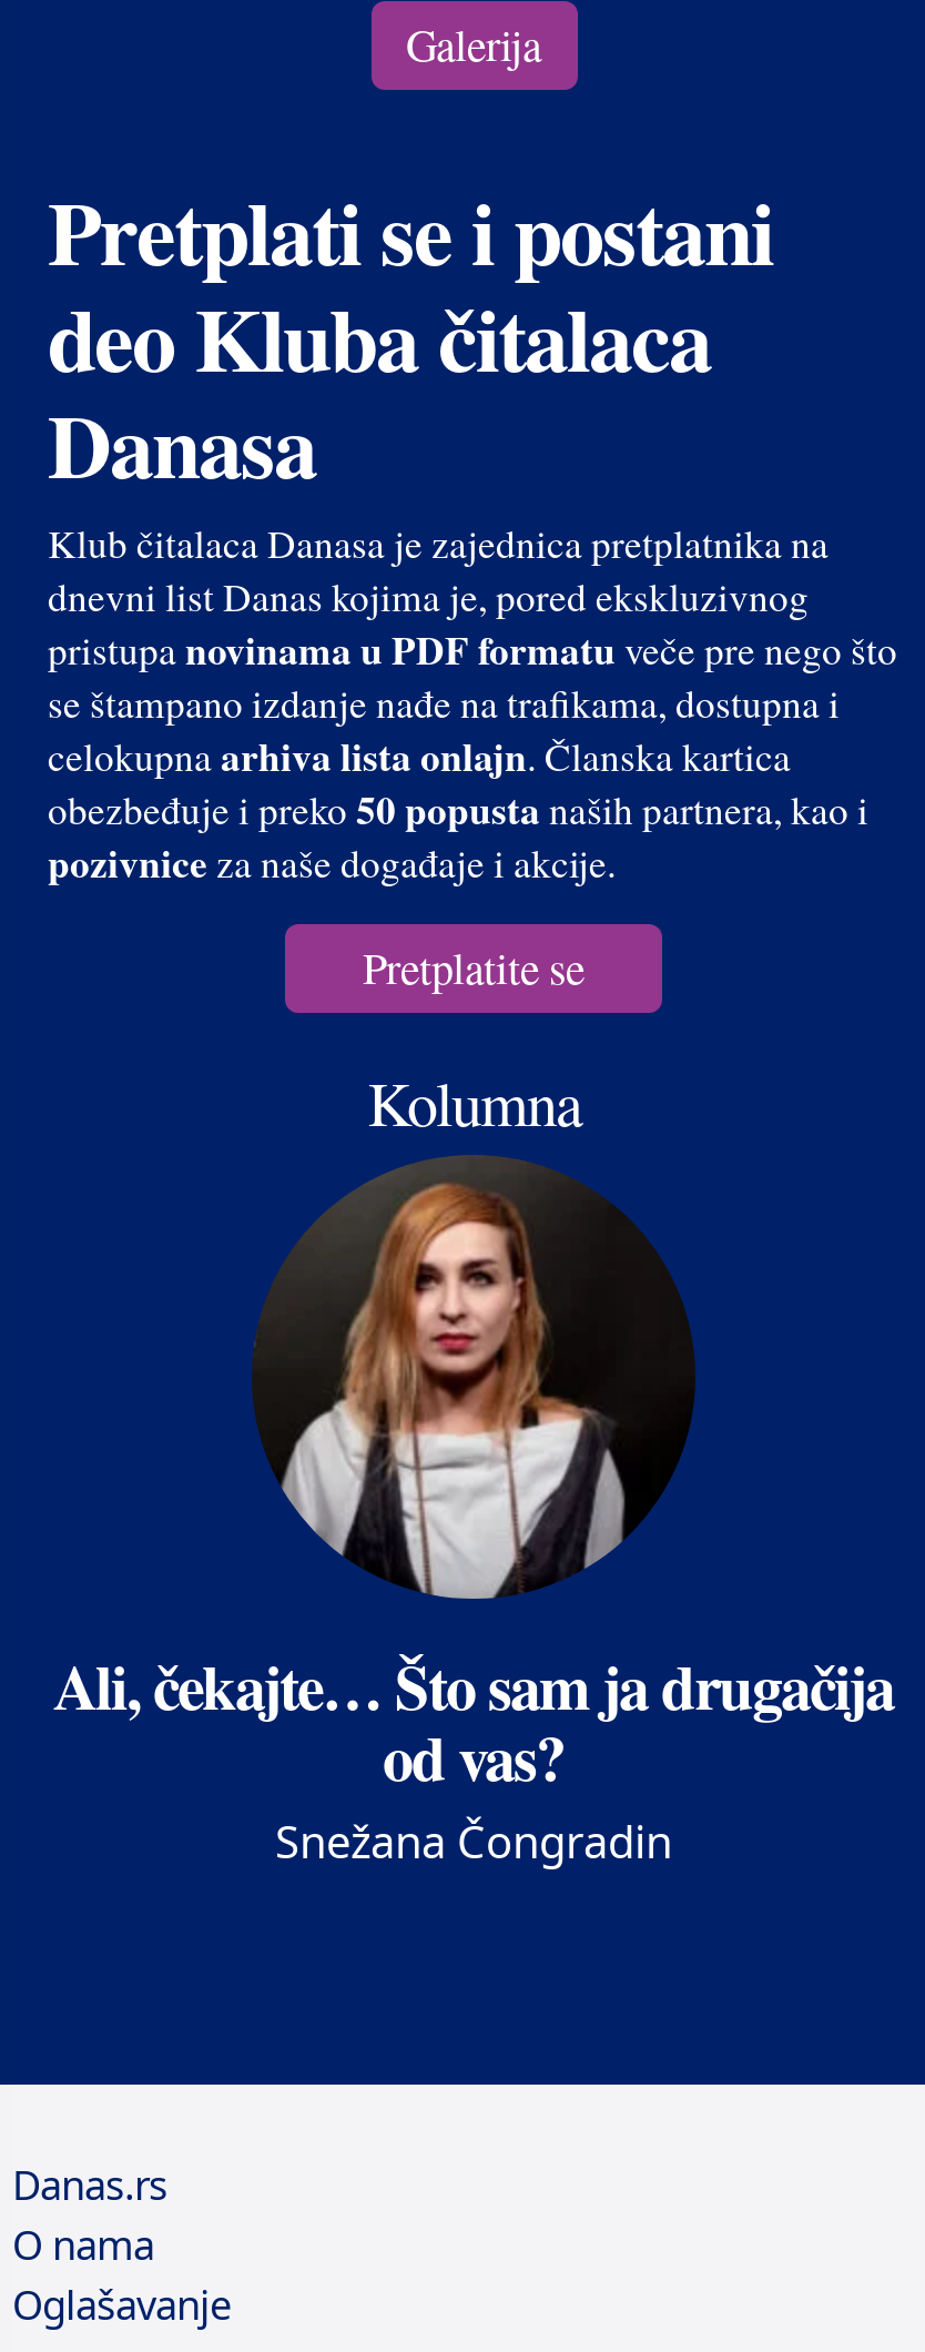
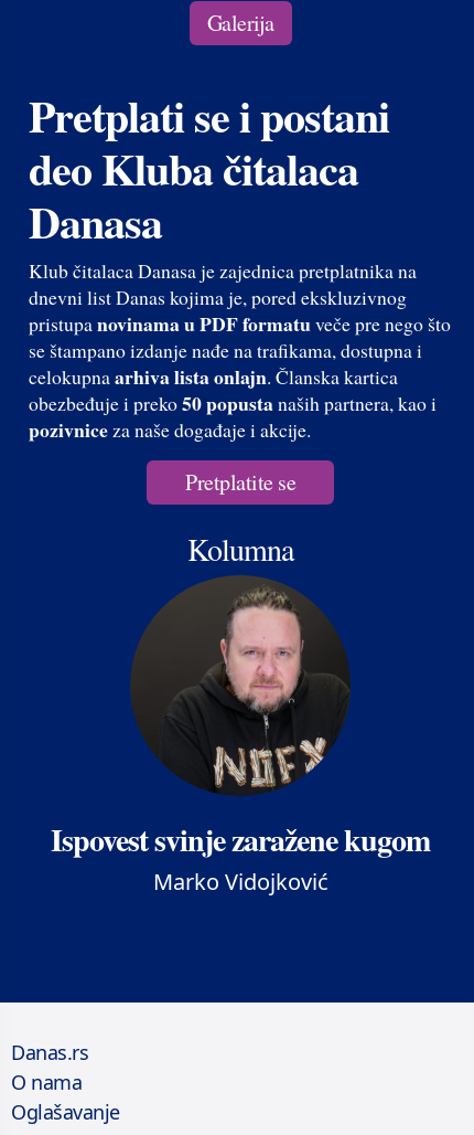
- [image]
- Ali, čekajte… Što sam ja drugačija
- od vas?
- Snežana Čongradin
+ [image]
+ Ispovest svinje zaražene kugom
+ Marko Vidojković
